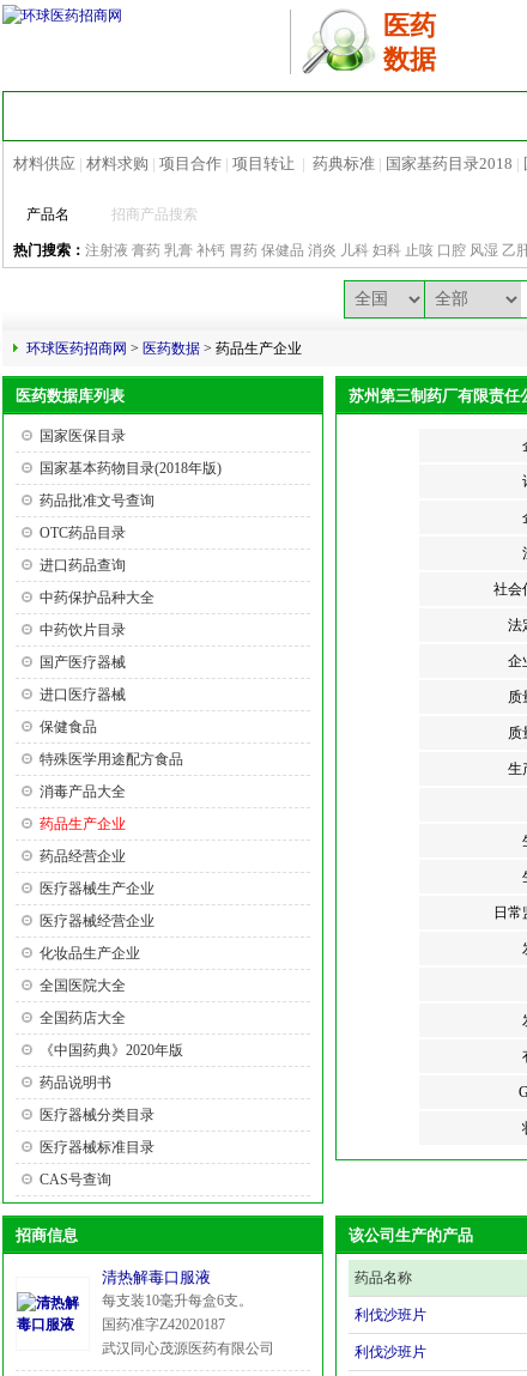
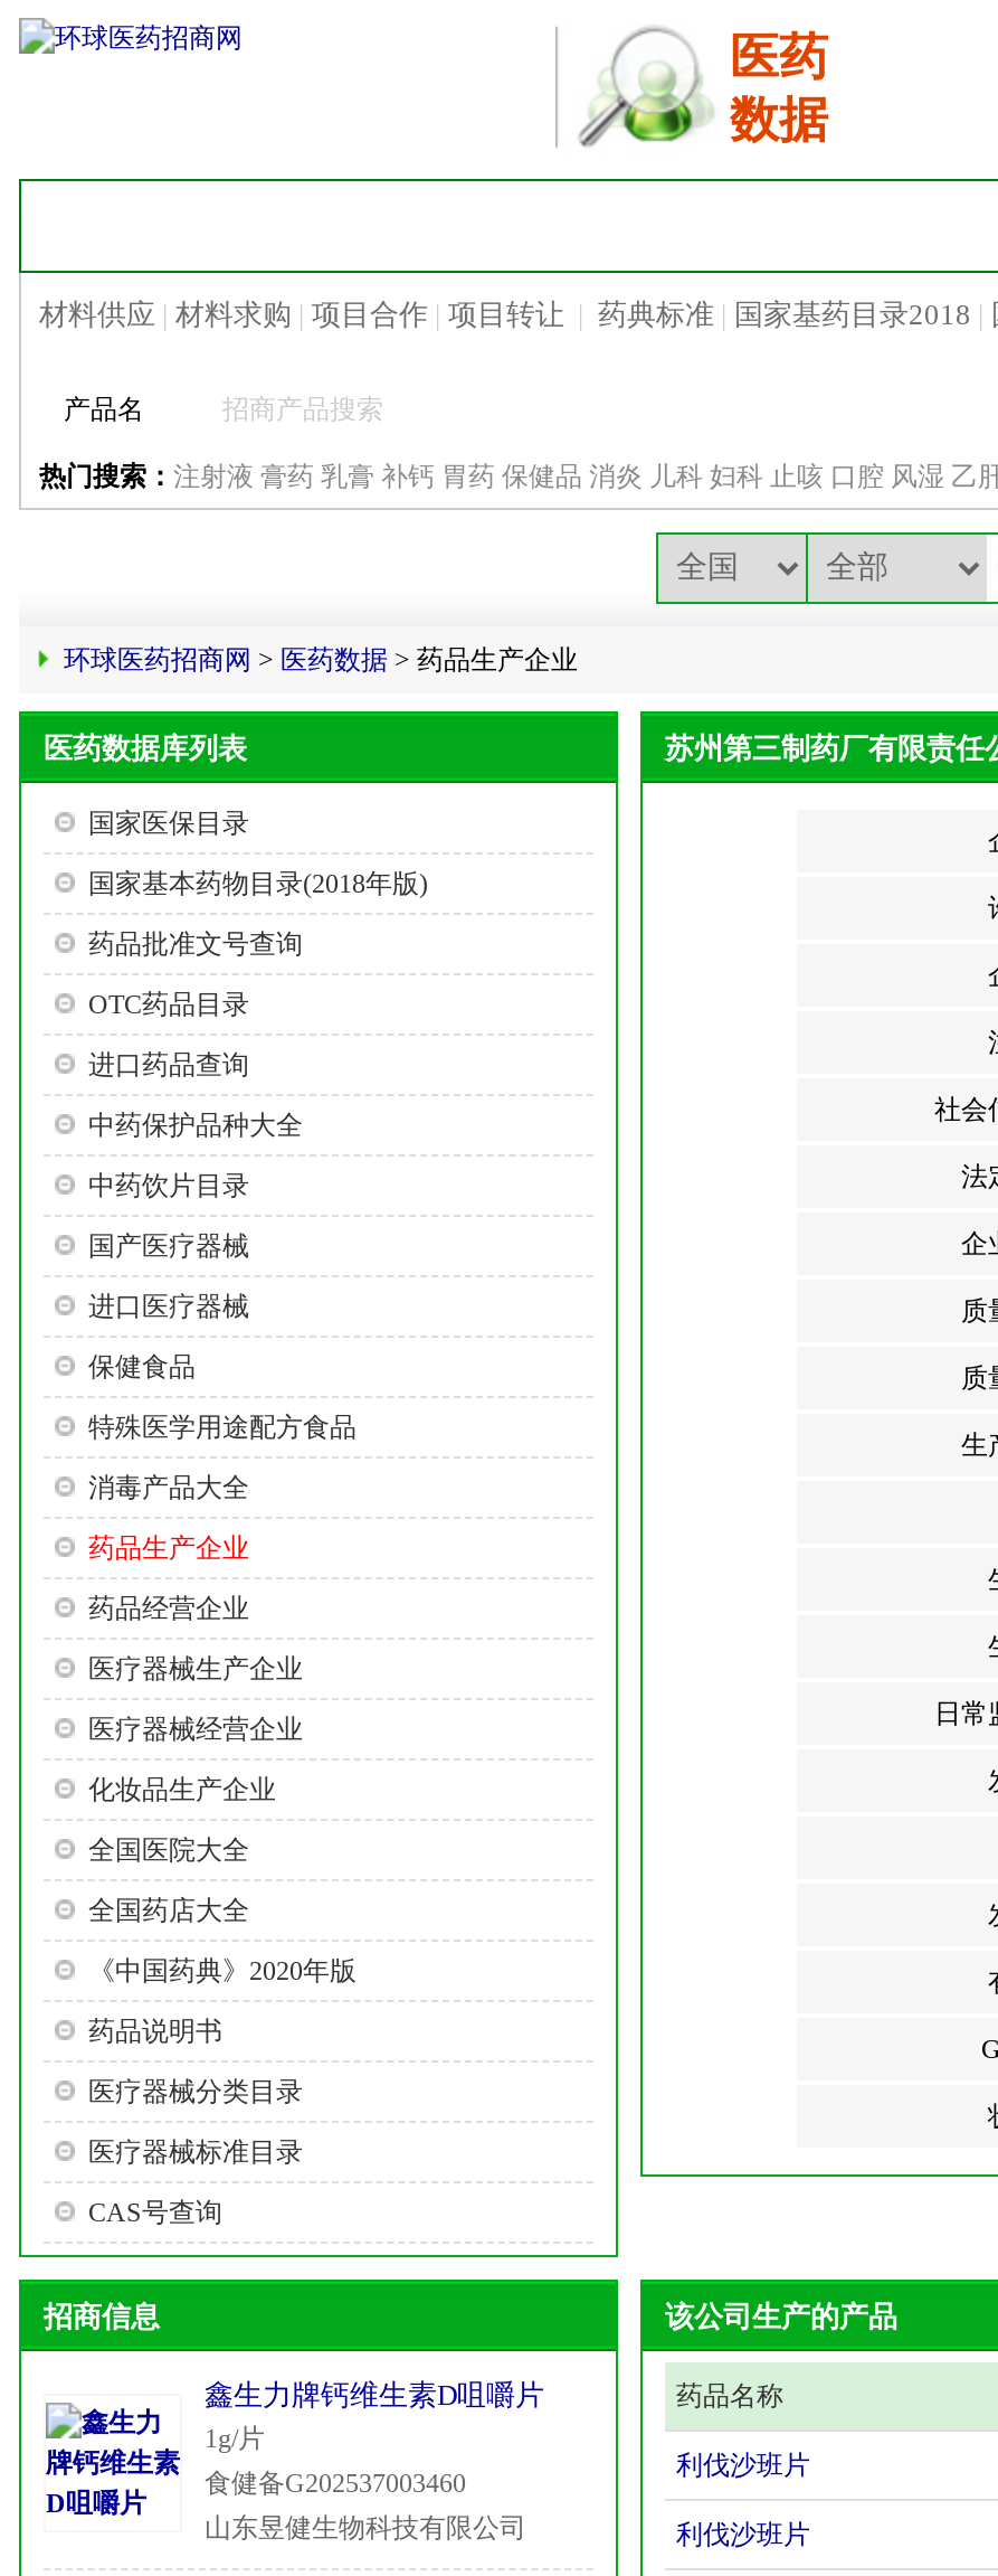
- [image]
- 清热解毒口服液
- 每支装10毫升每盒6支。
- 国药准字Z42020187
- 武汉同心茂源医药有限公司
+ [image]
+ 鑫生力牌钙维生素D咀嚼片
+ 1g/片
+ 食健备G202537003460
+ 山东昱健生物科技有限公司
